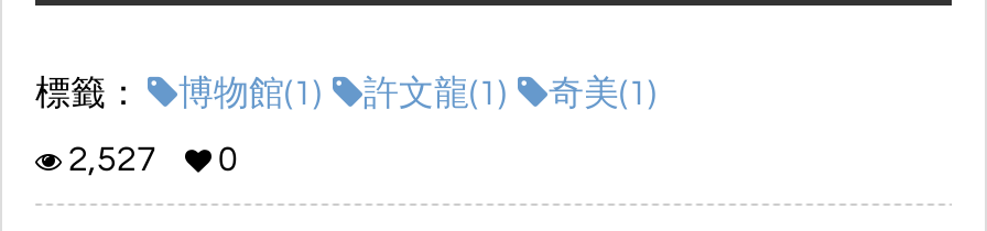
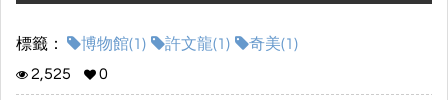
- 2,527 0
+ 2,525 0
